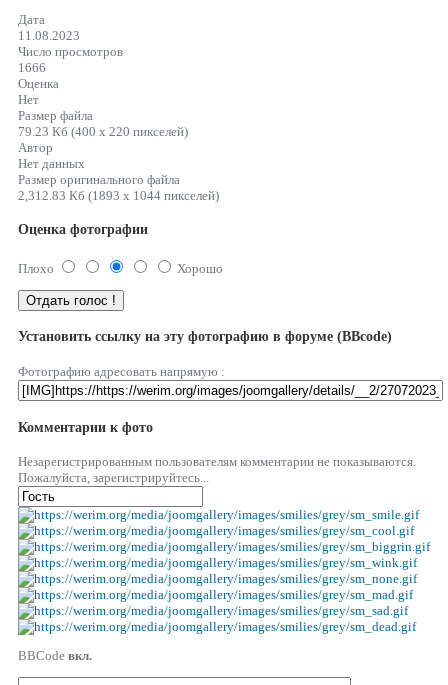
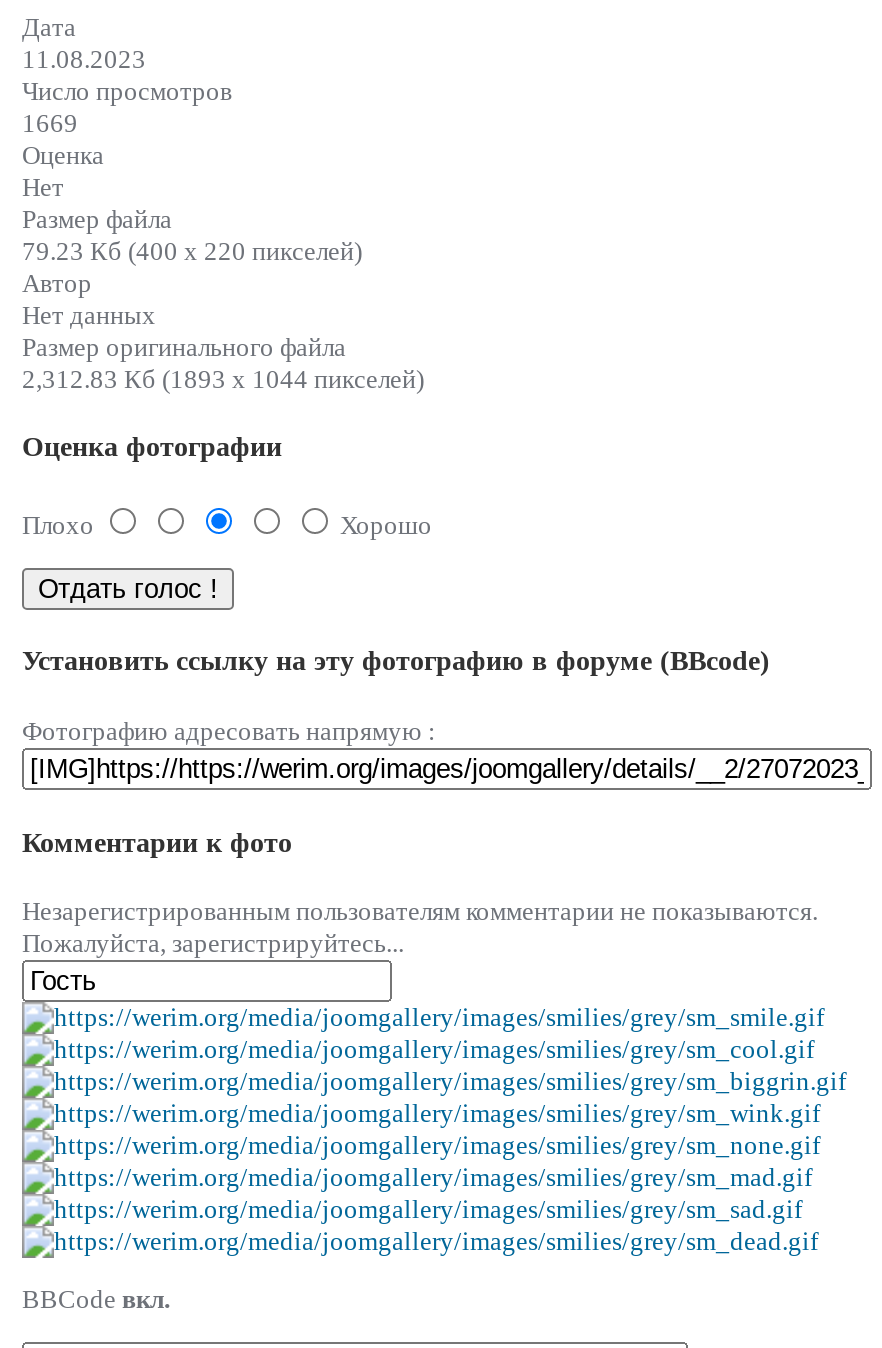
- 1666
+ 1669
